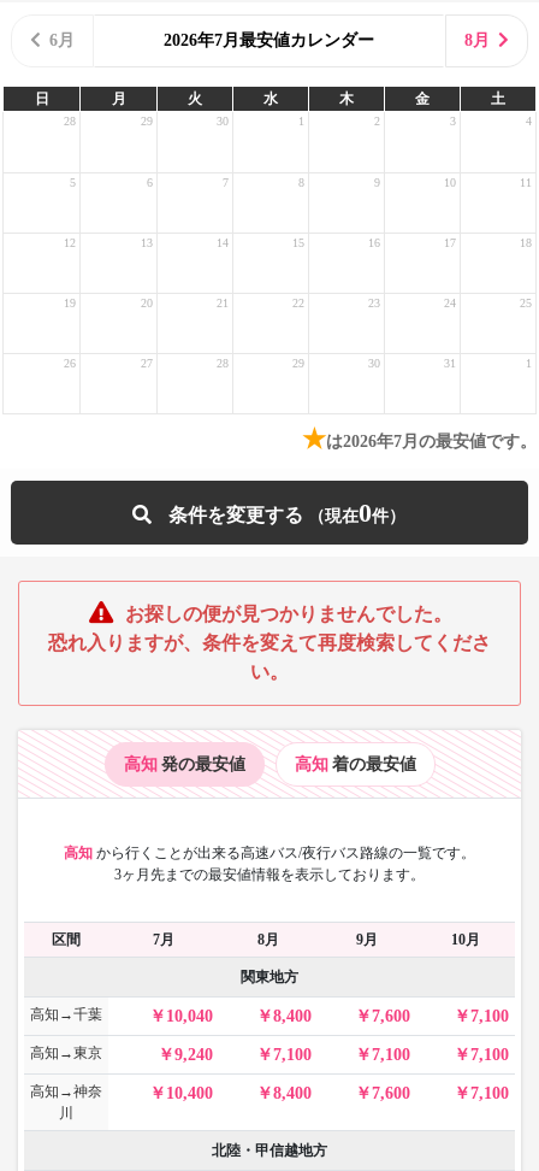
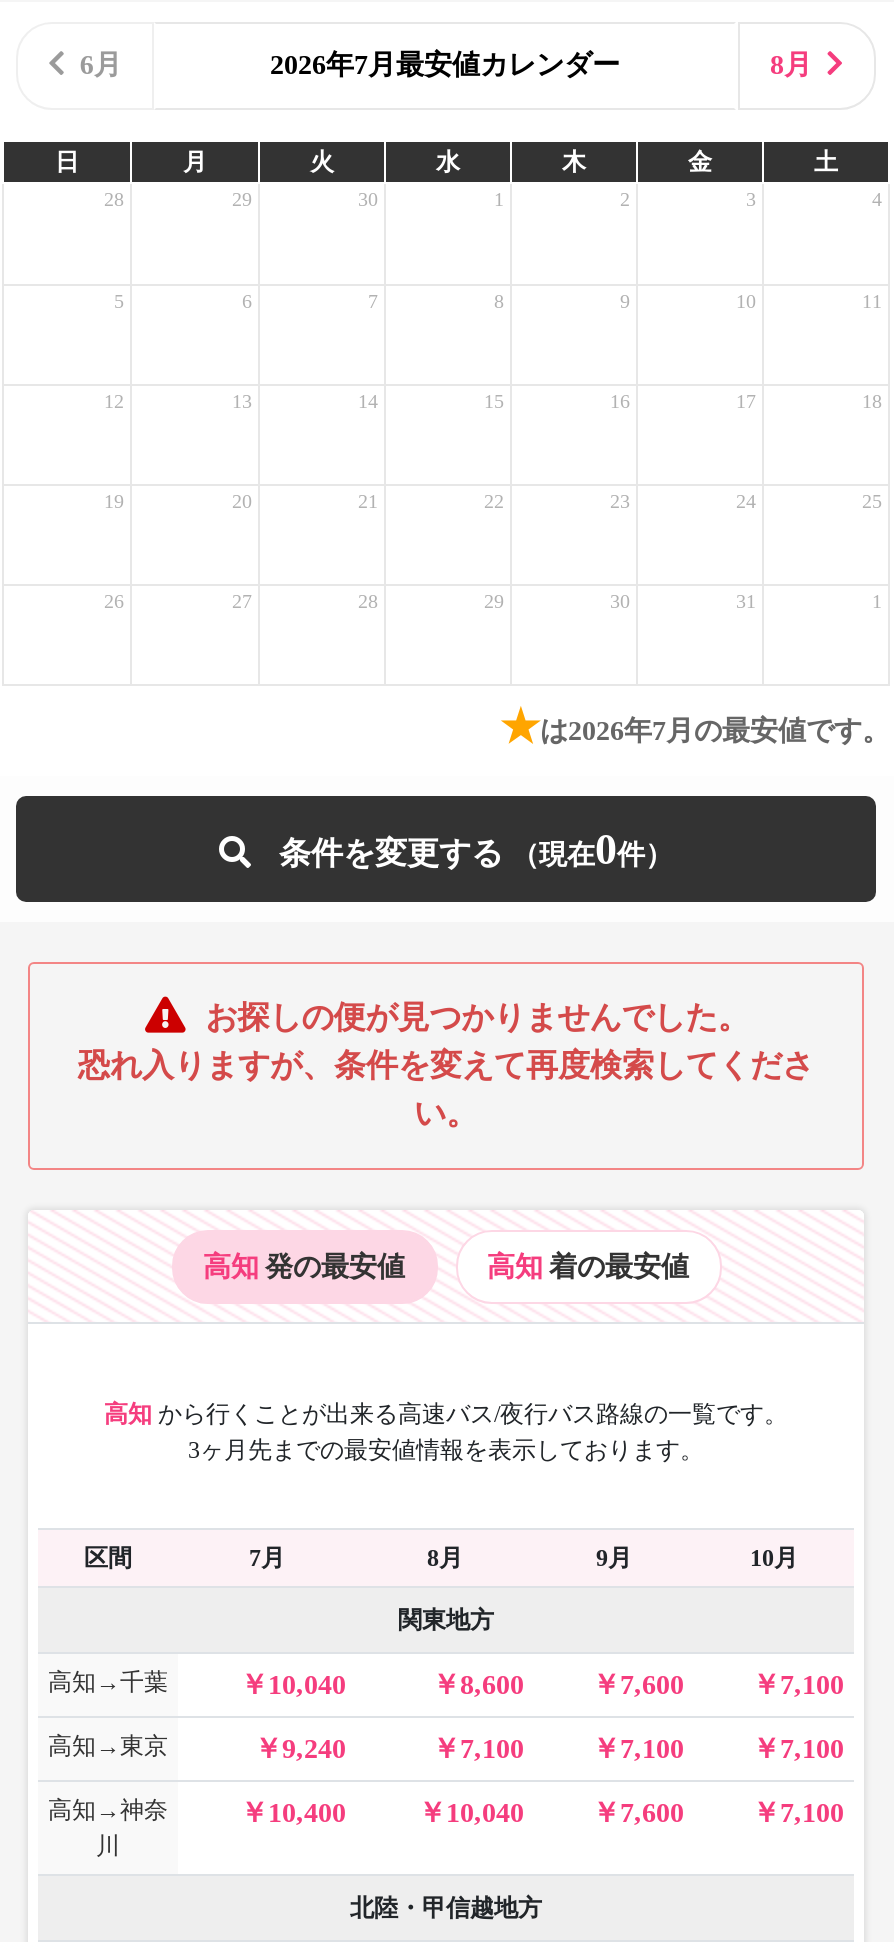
- 8,400
+ 8,600

- 8,400
+ 10,040
